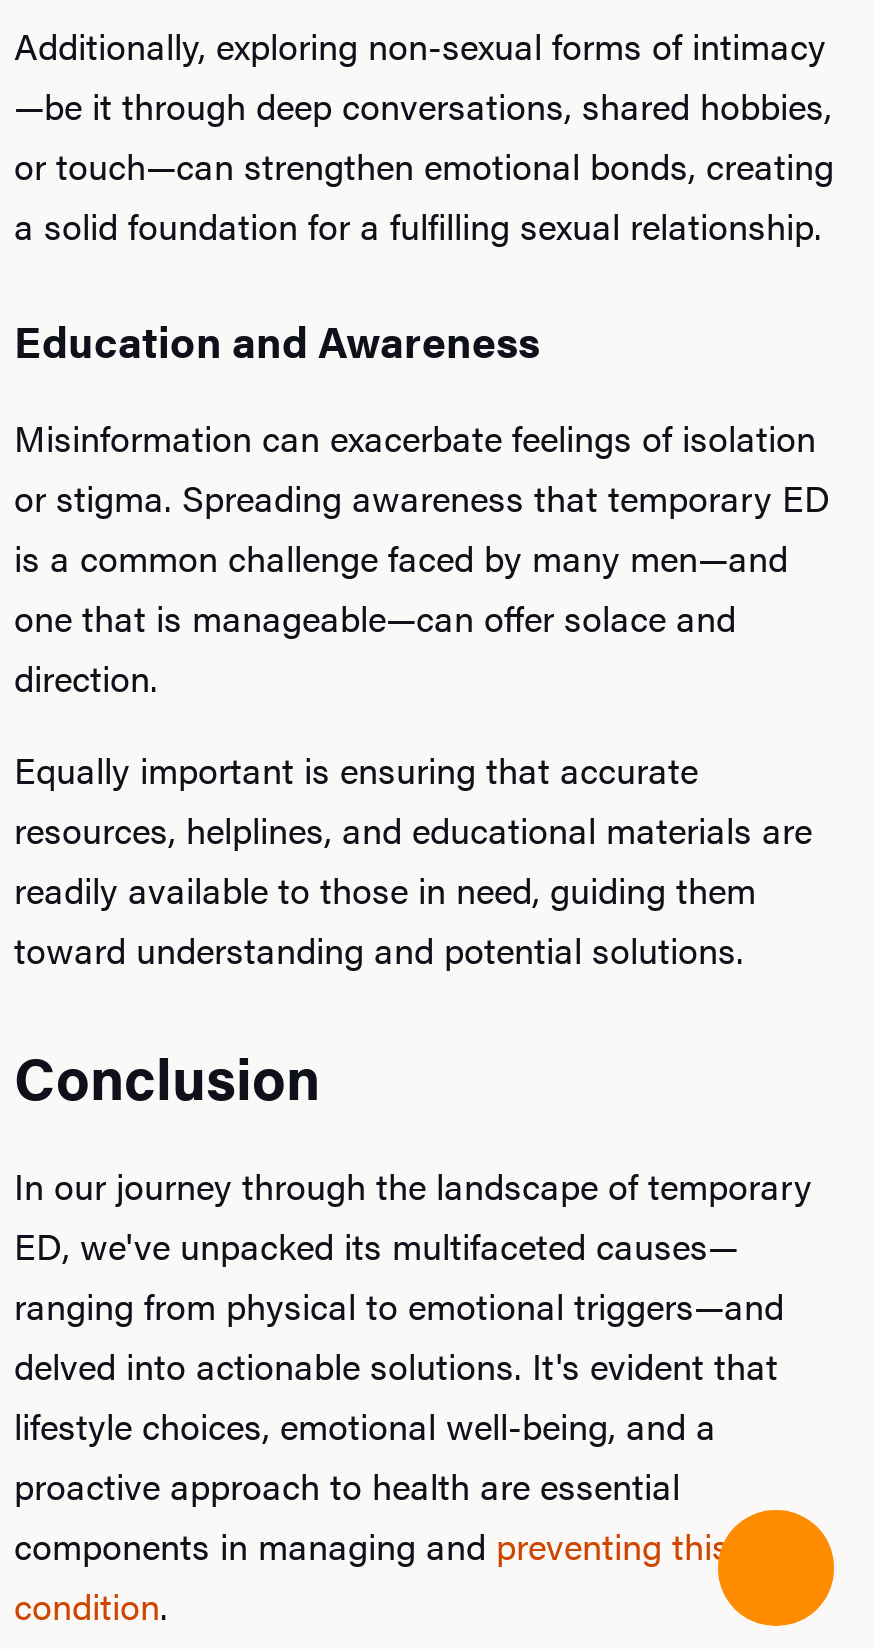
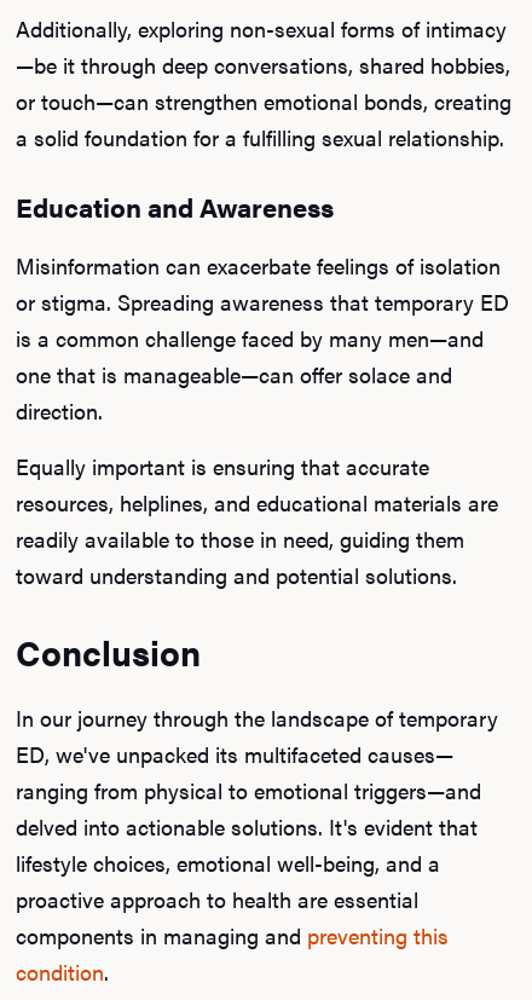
- [image]
